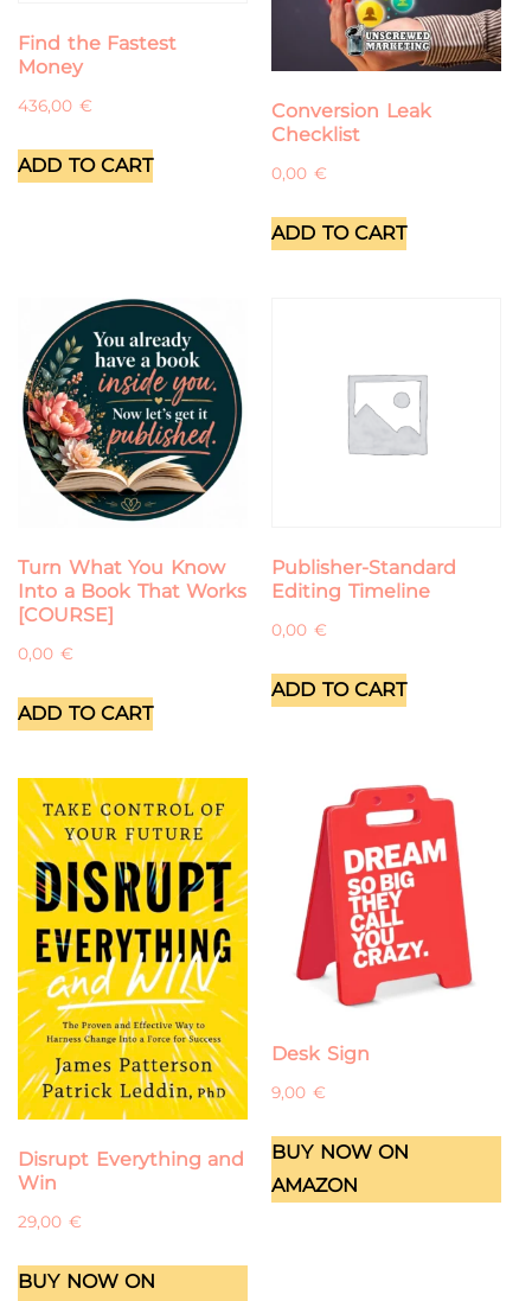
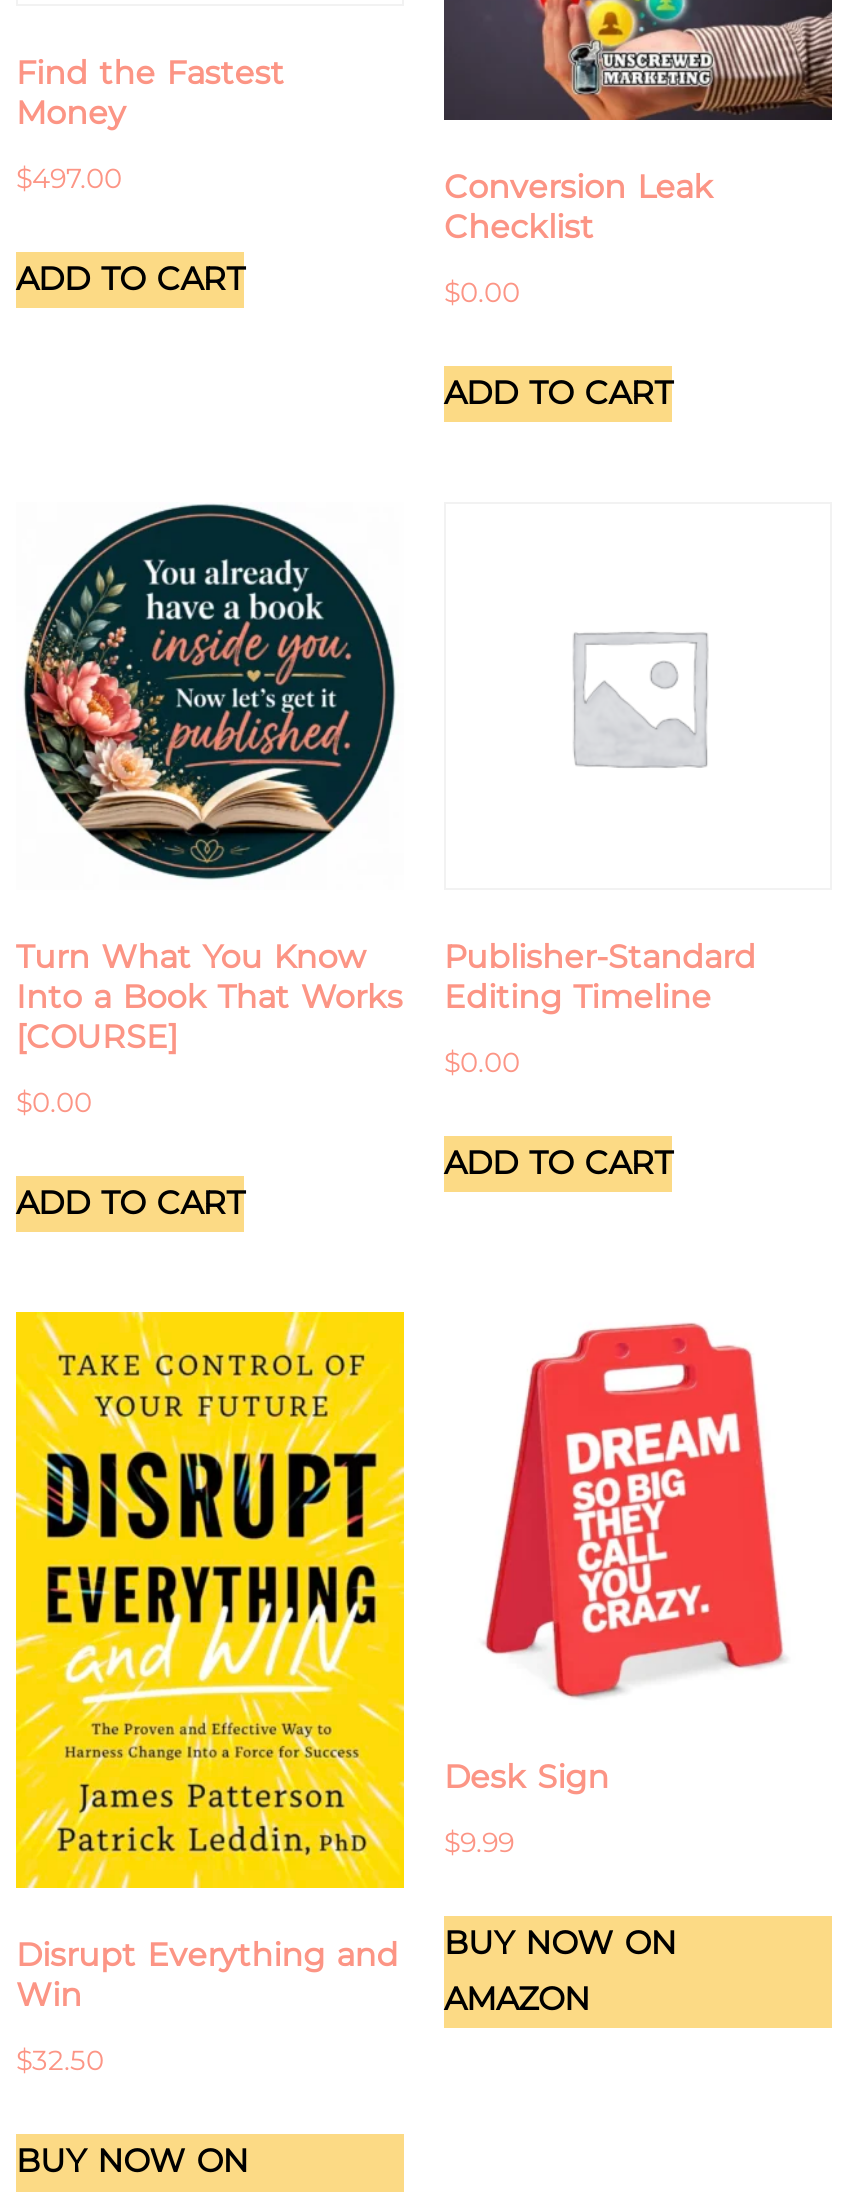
- 436,00 €
+ $497.00

- 0,00 €
+ $0.00

- 0,00 €
+ $0.00

- 0,00 €
+ $0.00

- 9,00 €
+ $9.99

- 29,00 €
+ $32.50
